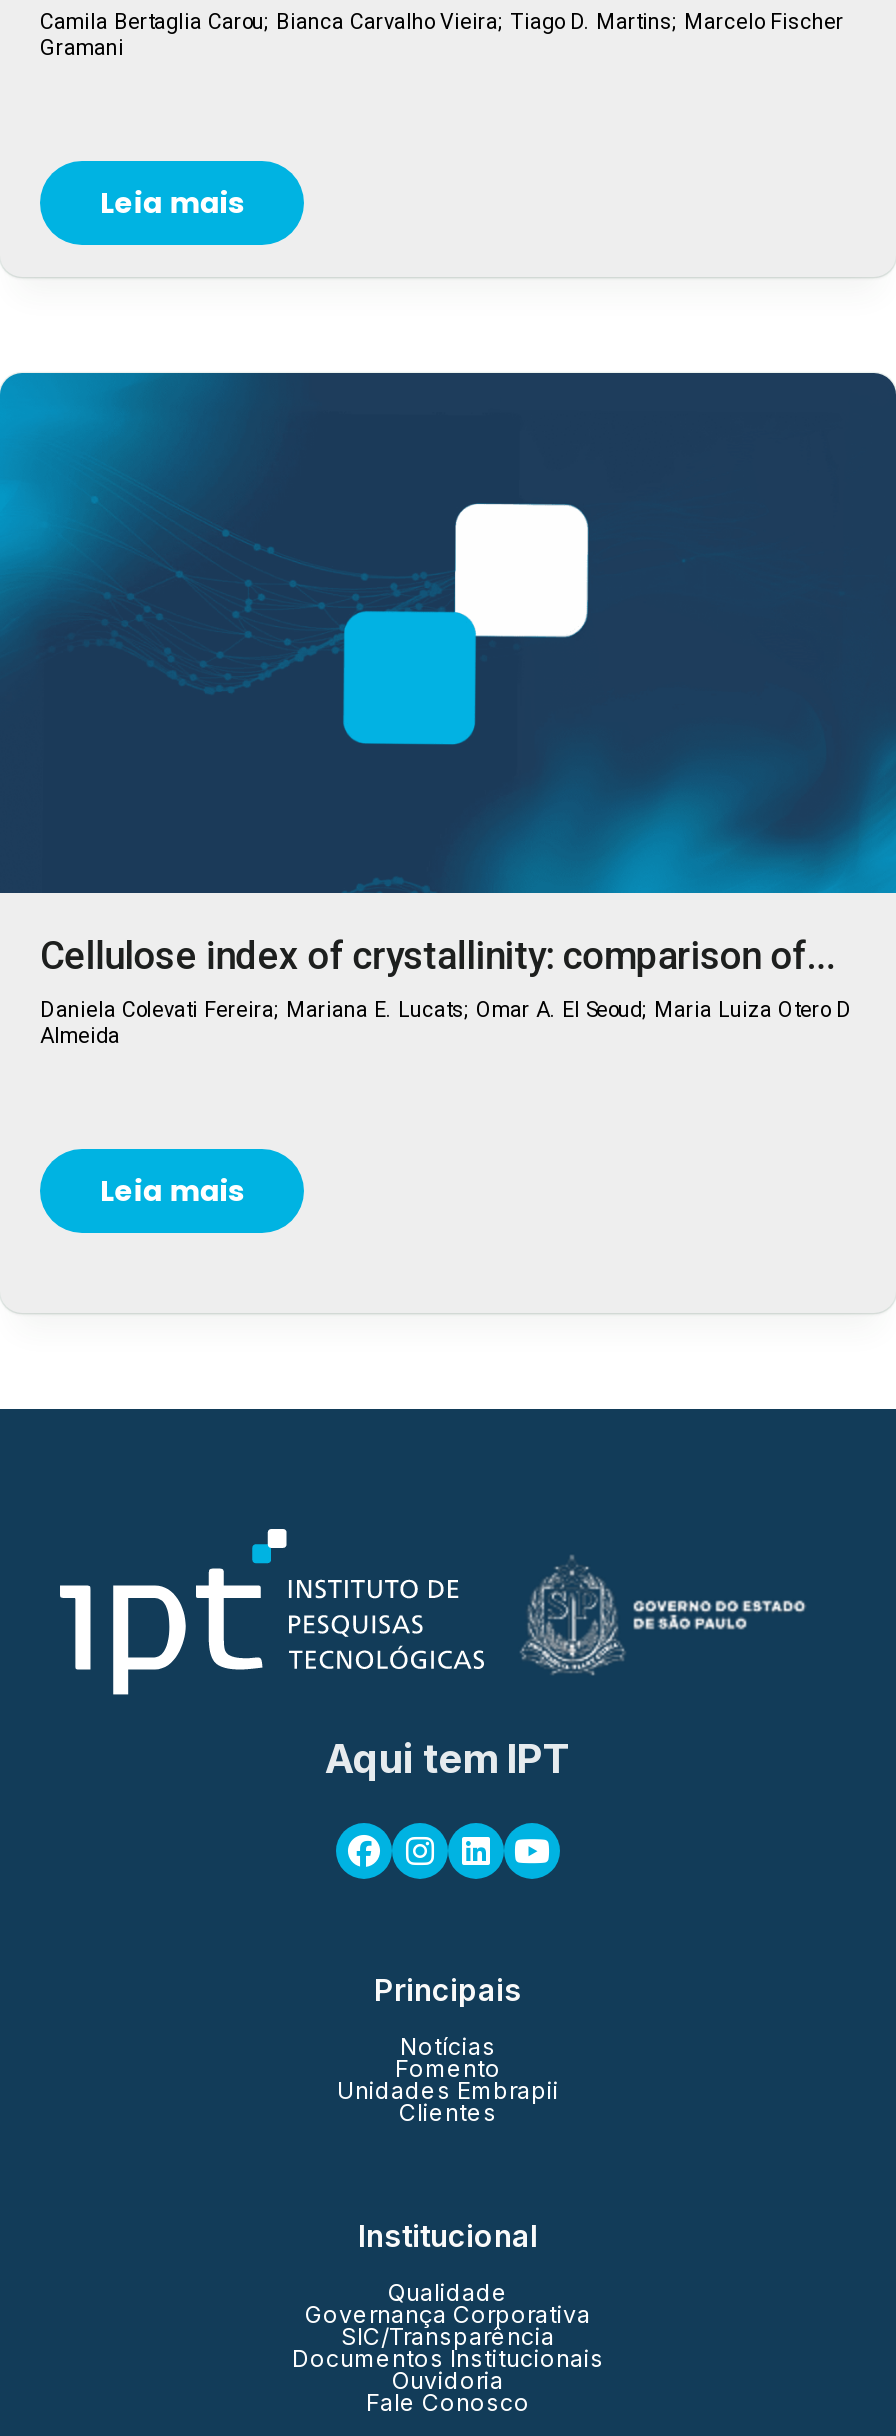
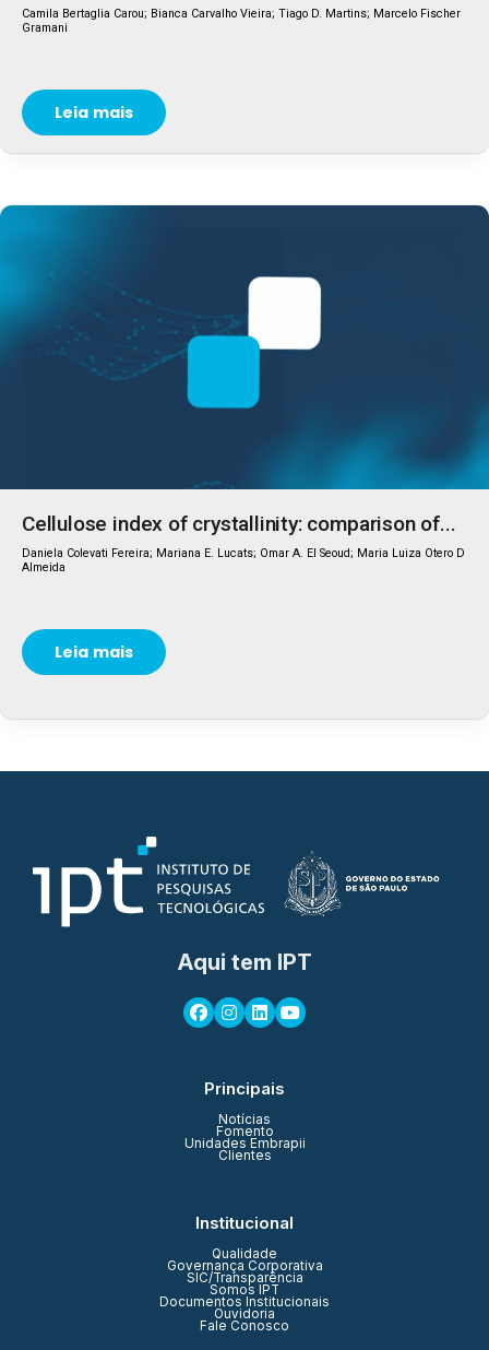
+ Somos IPT
